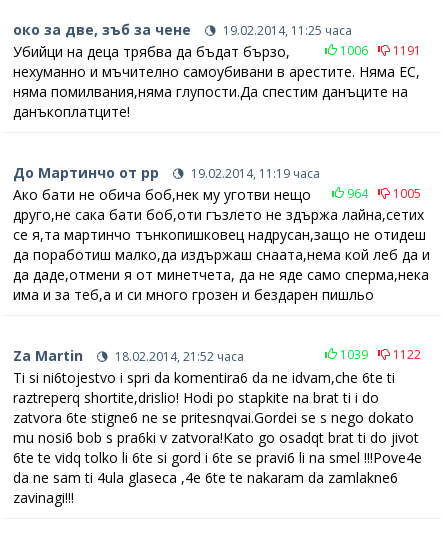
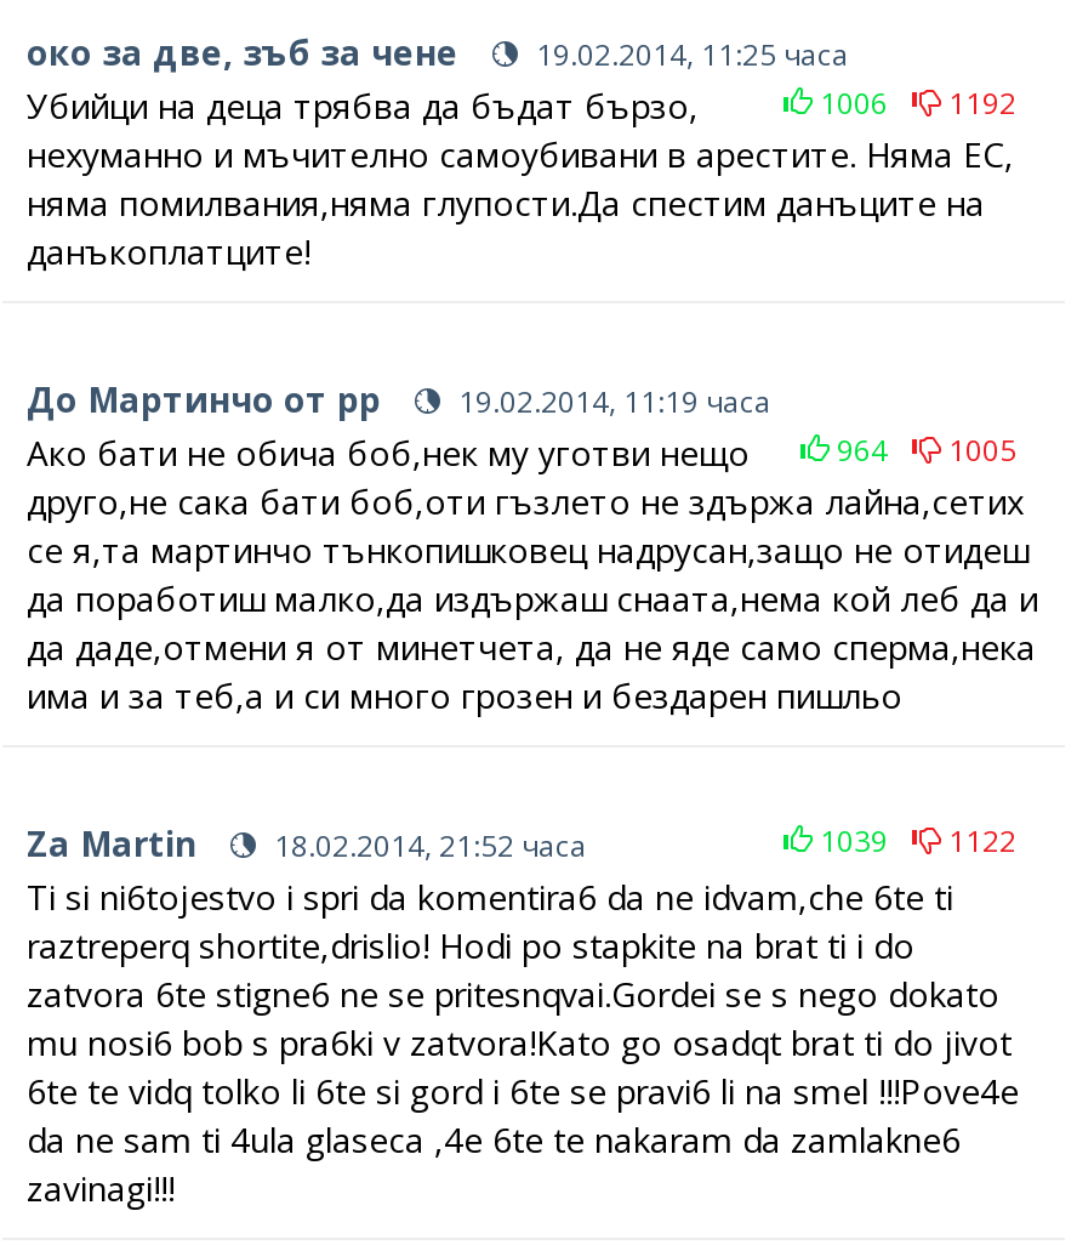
- 1006 1191
+ 1006 1192
